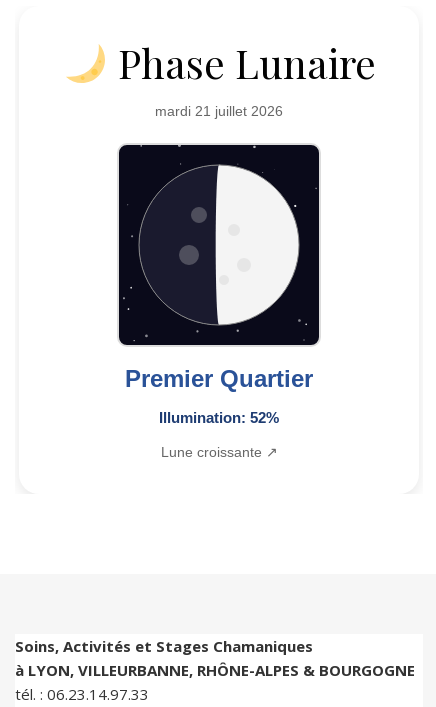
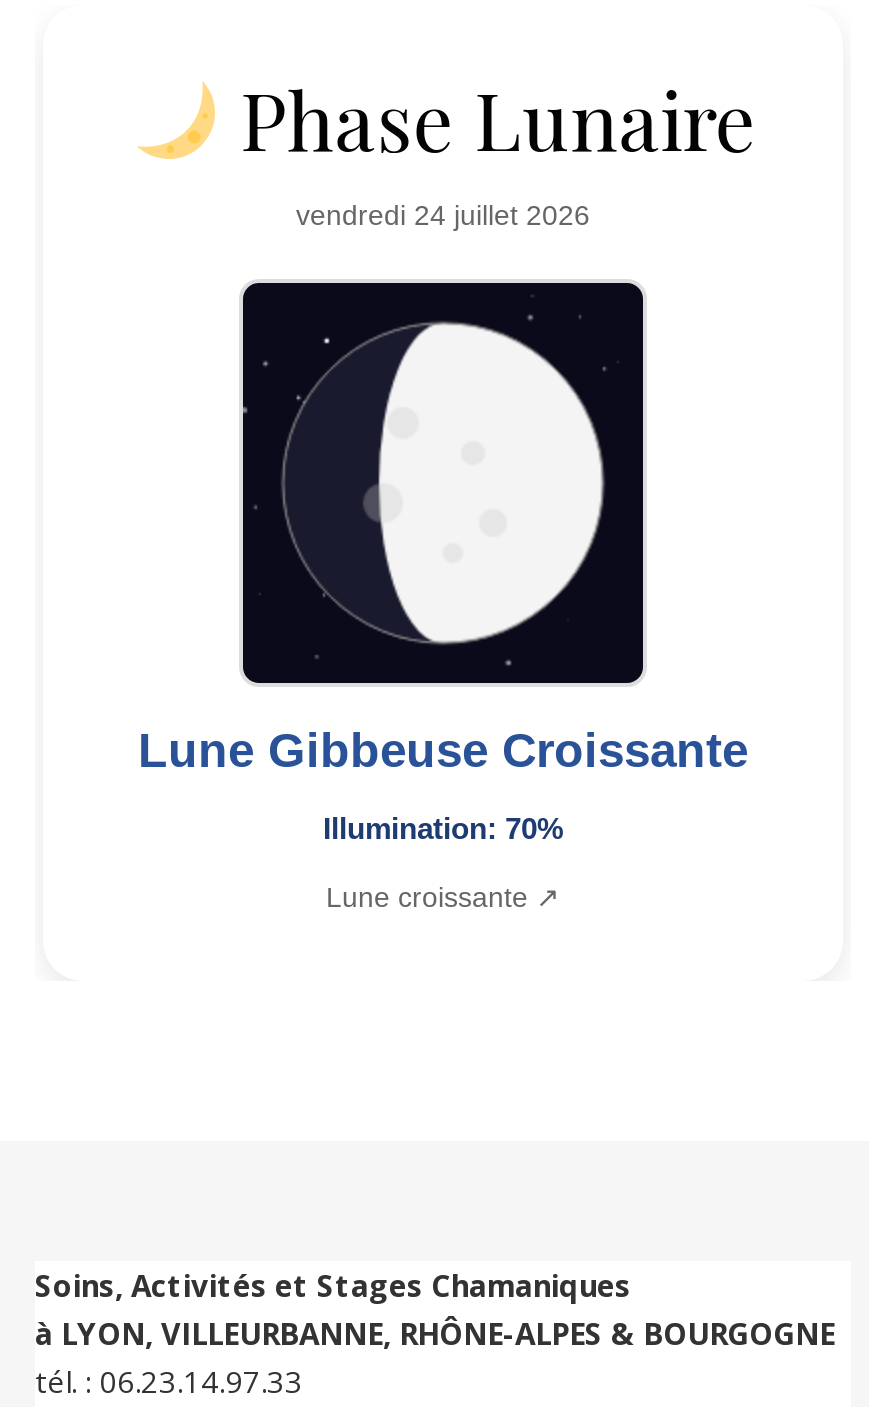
- mardi 21 juillet 2026
+ vendredi 24 juillet 2026

- [image]
- Premier Quartier
+ [image]
+ Lune Gibbeuse Croissante

- Illumination: 52%
+ Illumination: 70%
